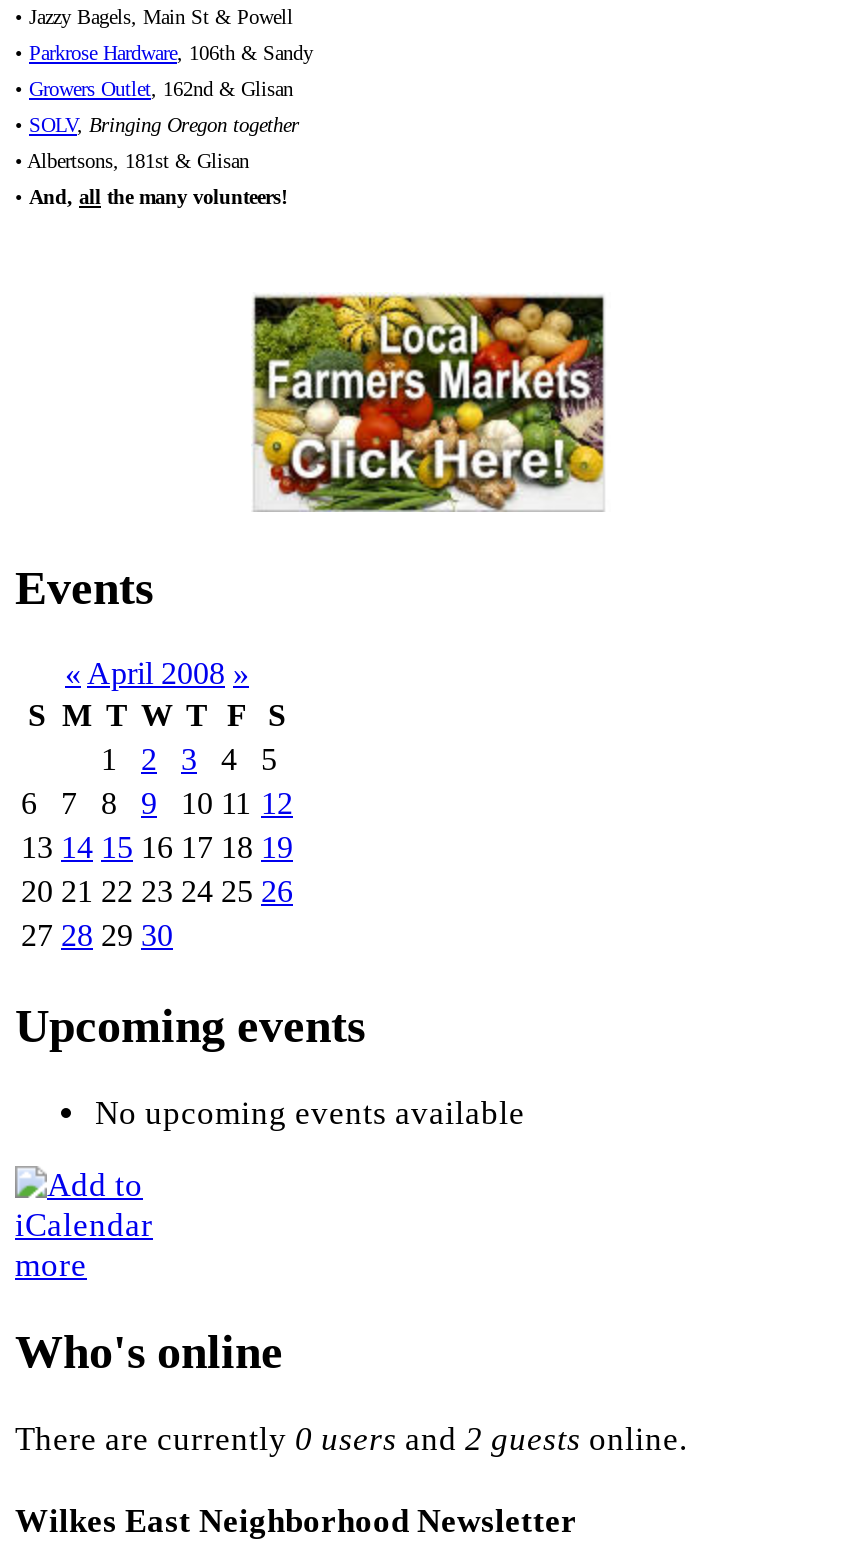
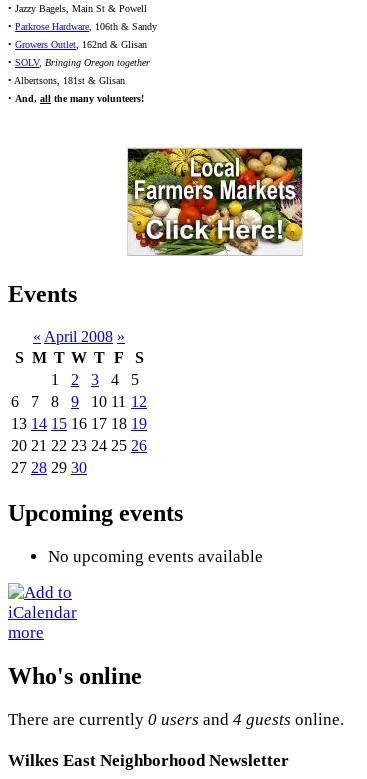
- There are currently 0 users and 2 guests online.
+ There are currently 0 users and 4 guests online.
